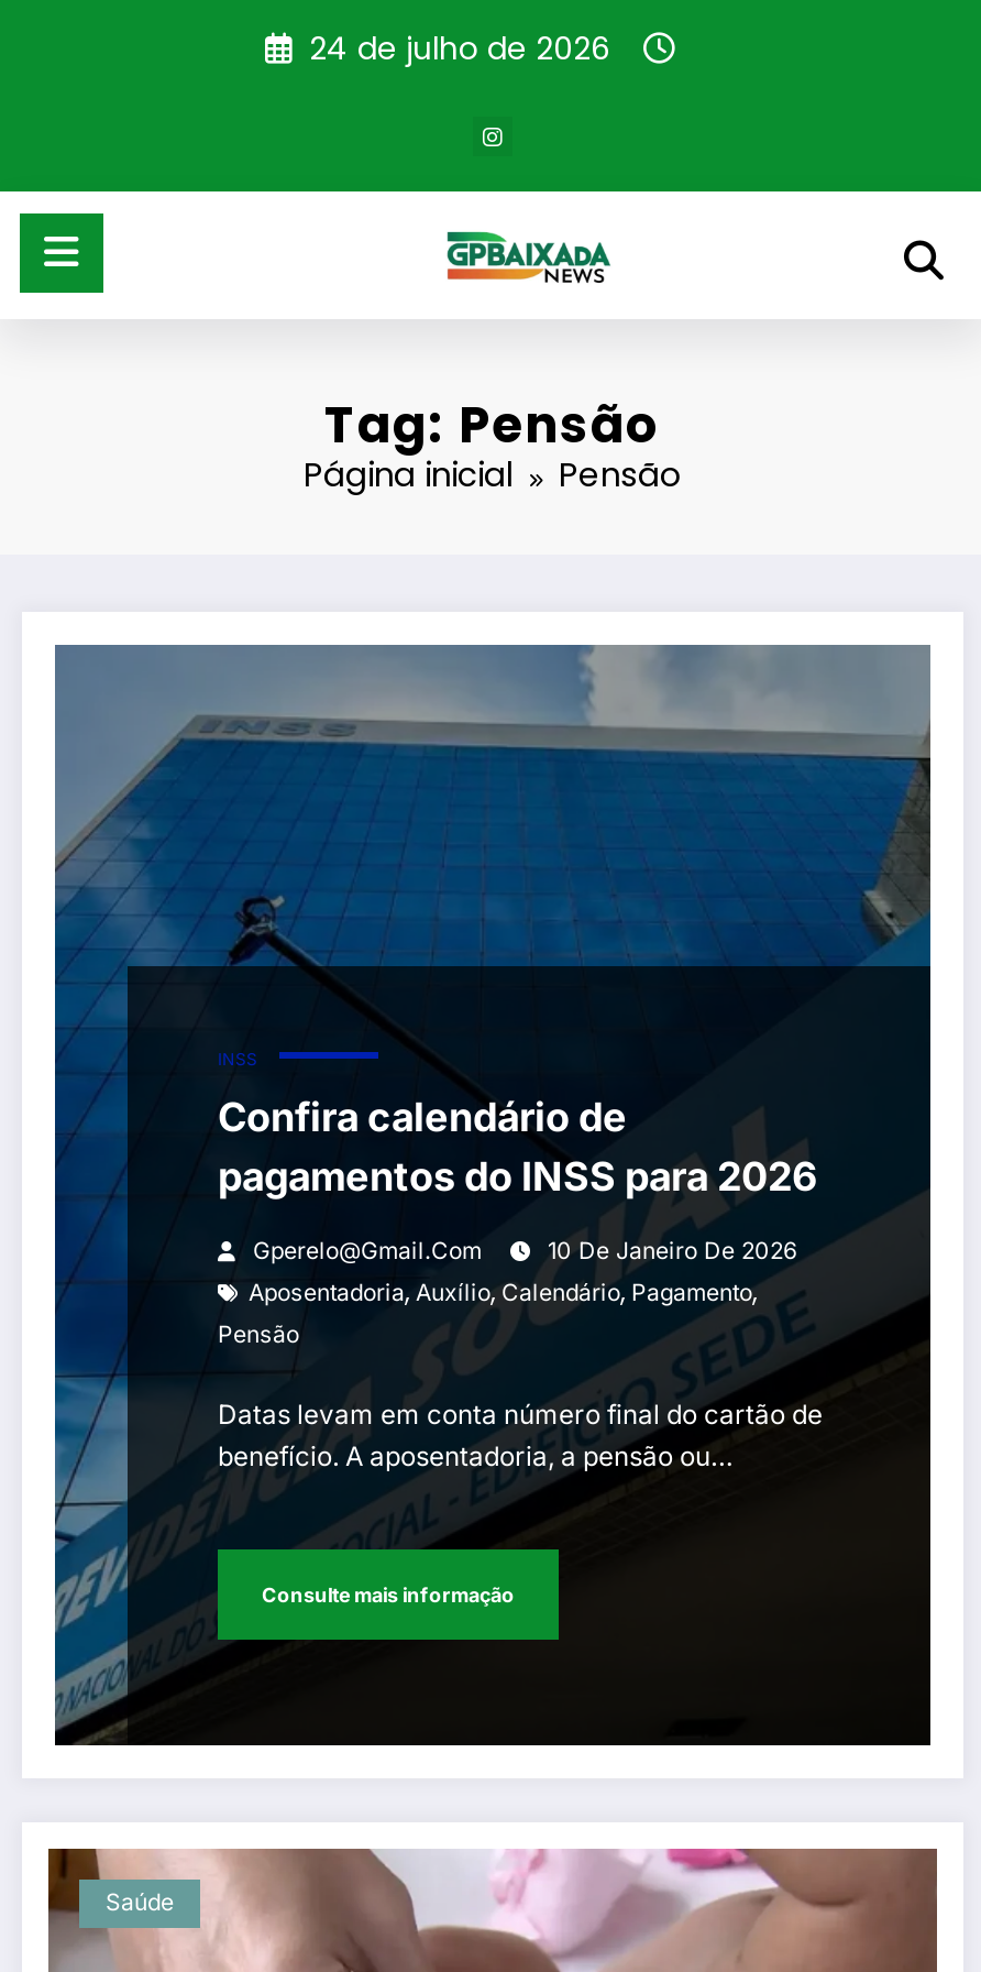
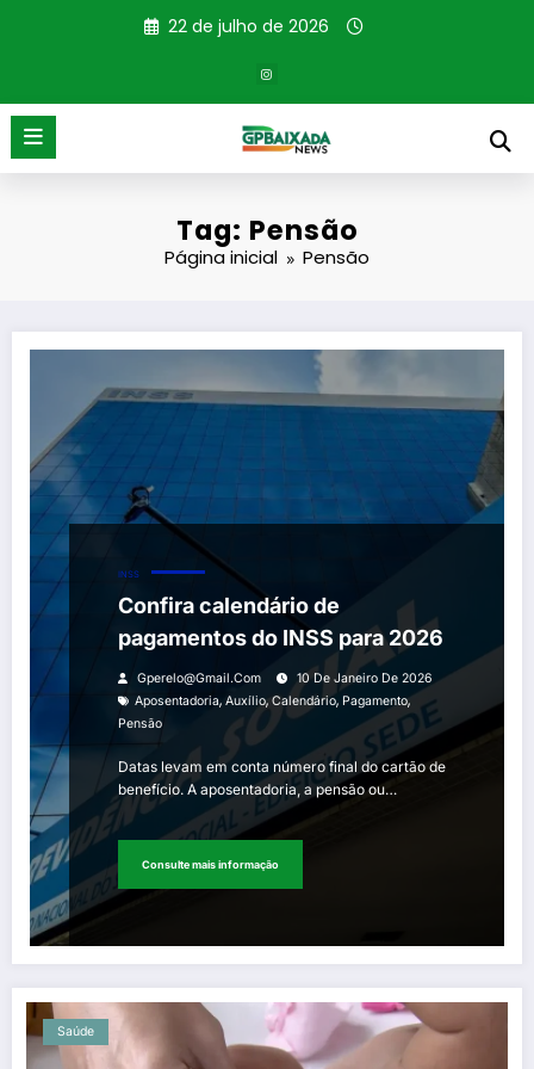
- 24 de julho de 2026
+ 22 de julho de 2026
